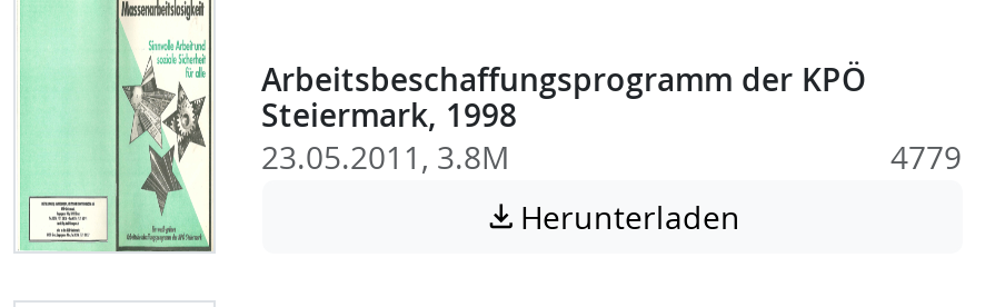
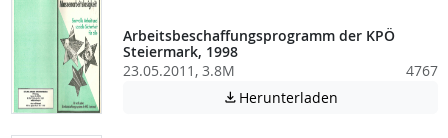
- 4779
+ 4767
